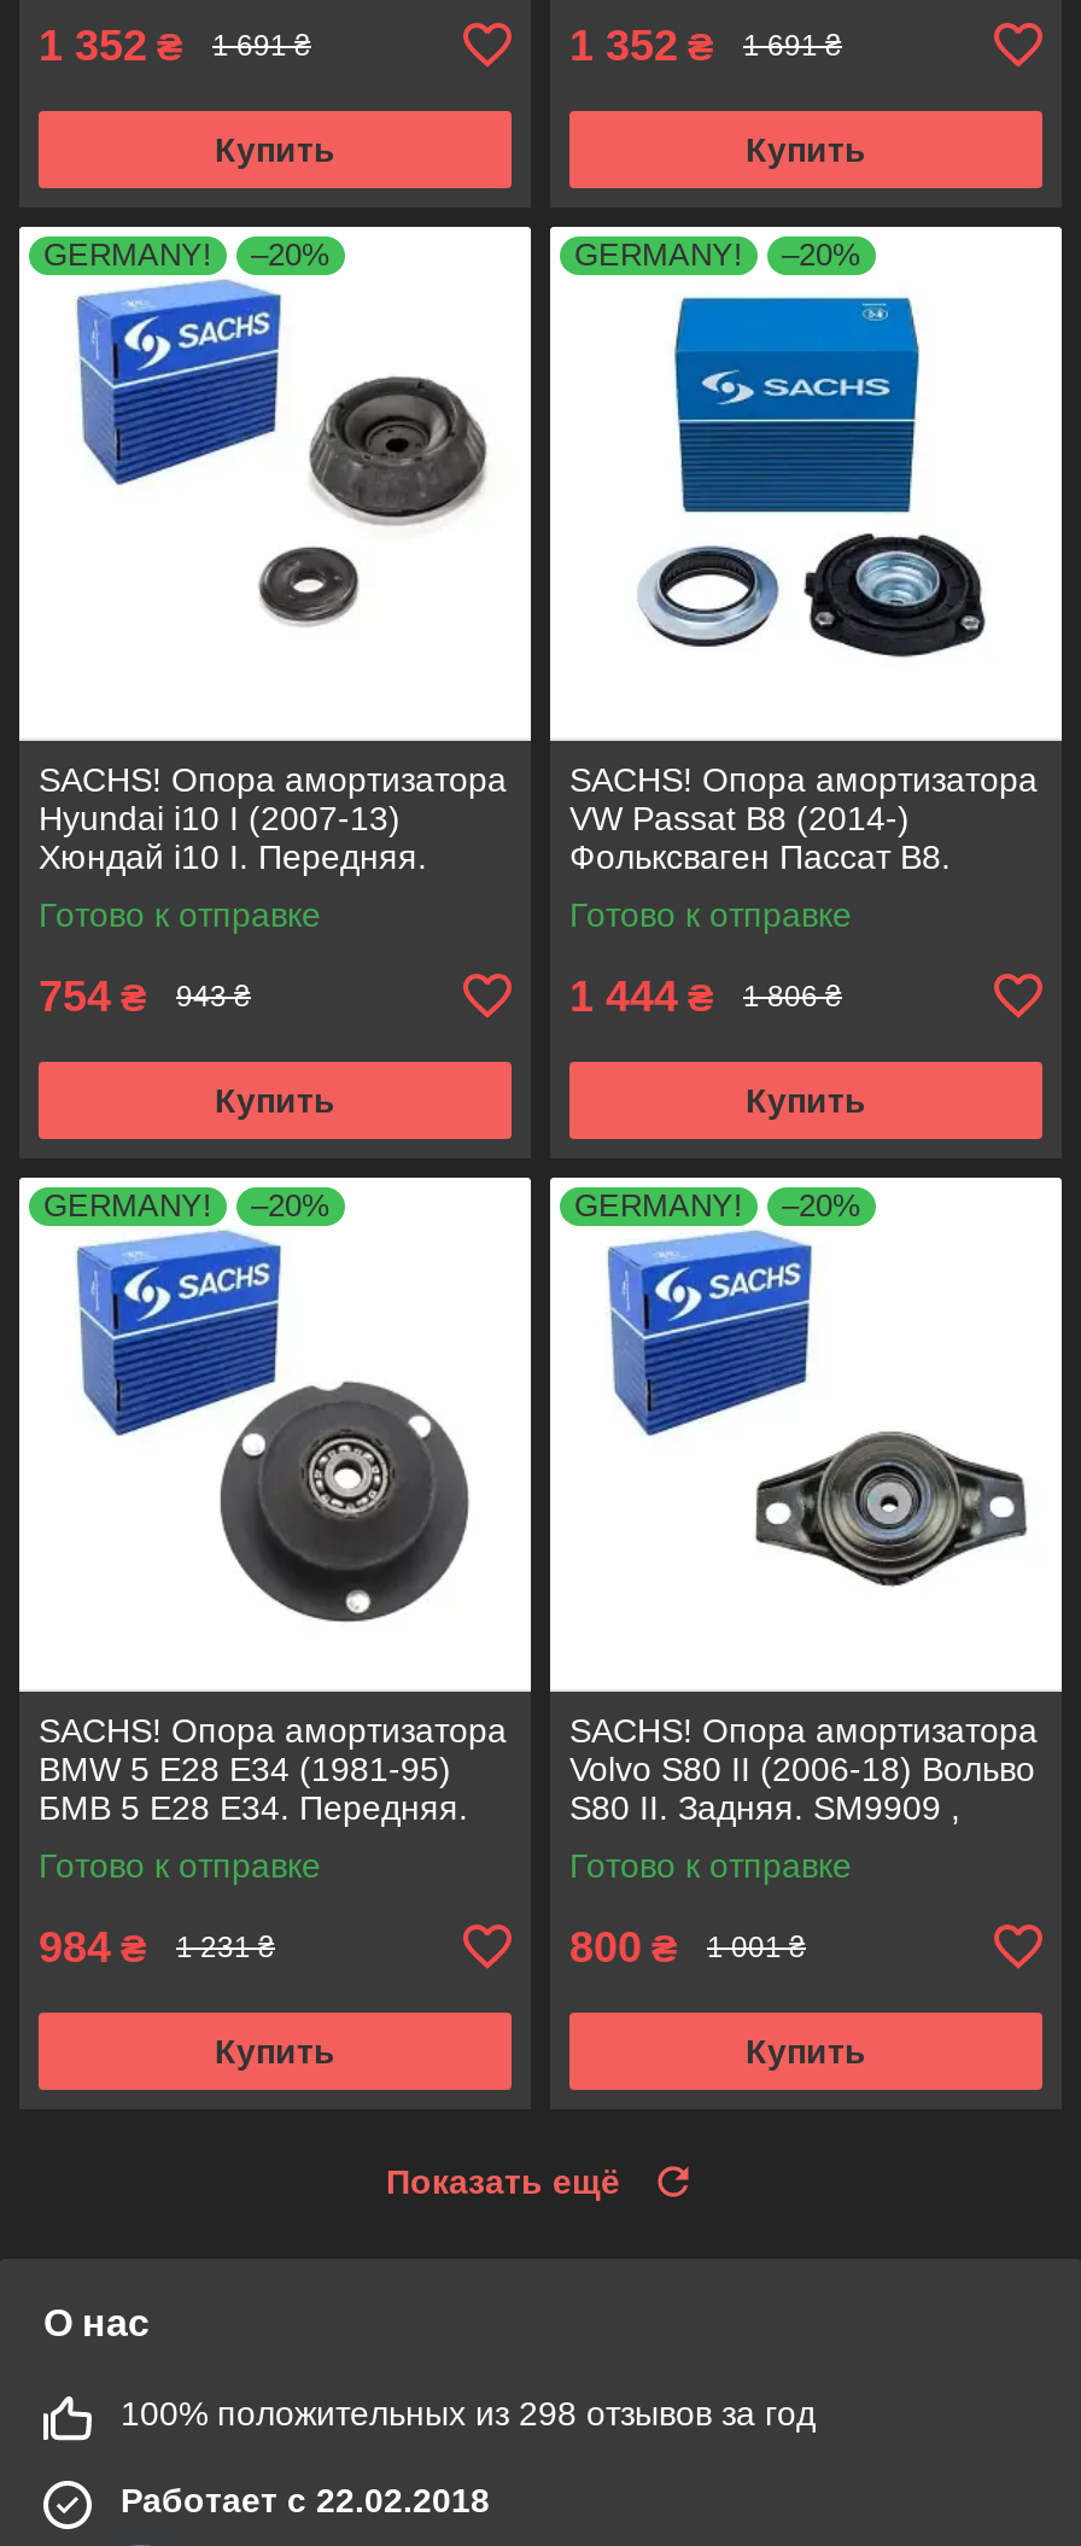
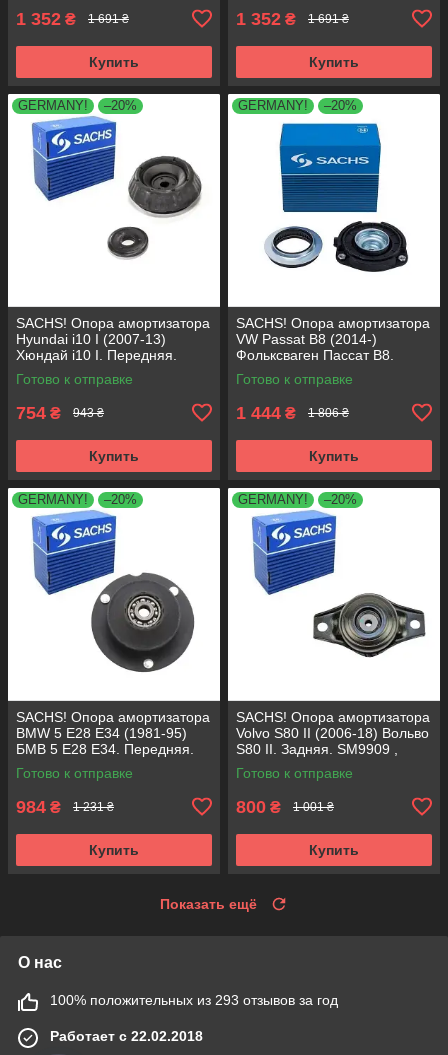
- 100% положительных из 298 отзывов за год
+ 100% положительных из 293 отзывов за год
